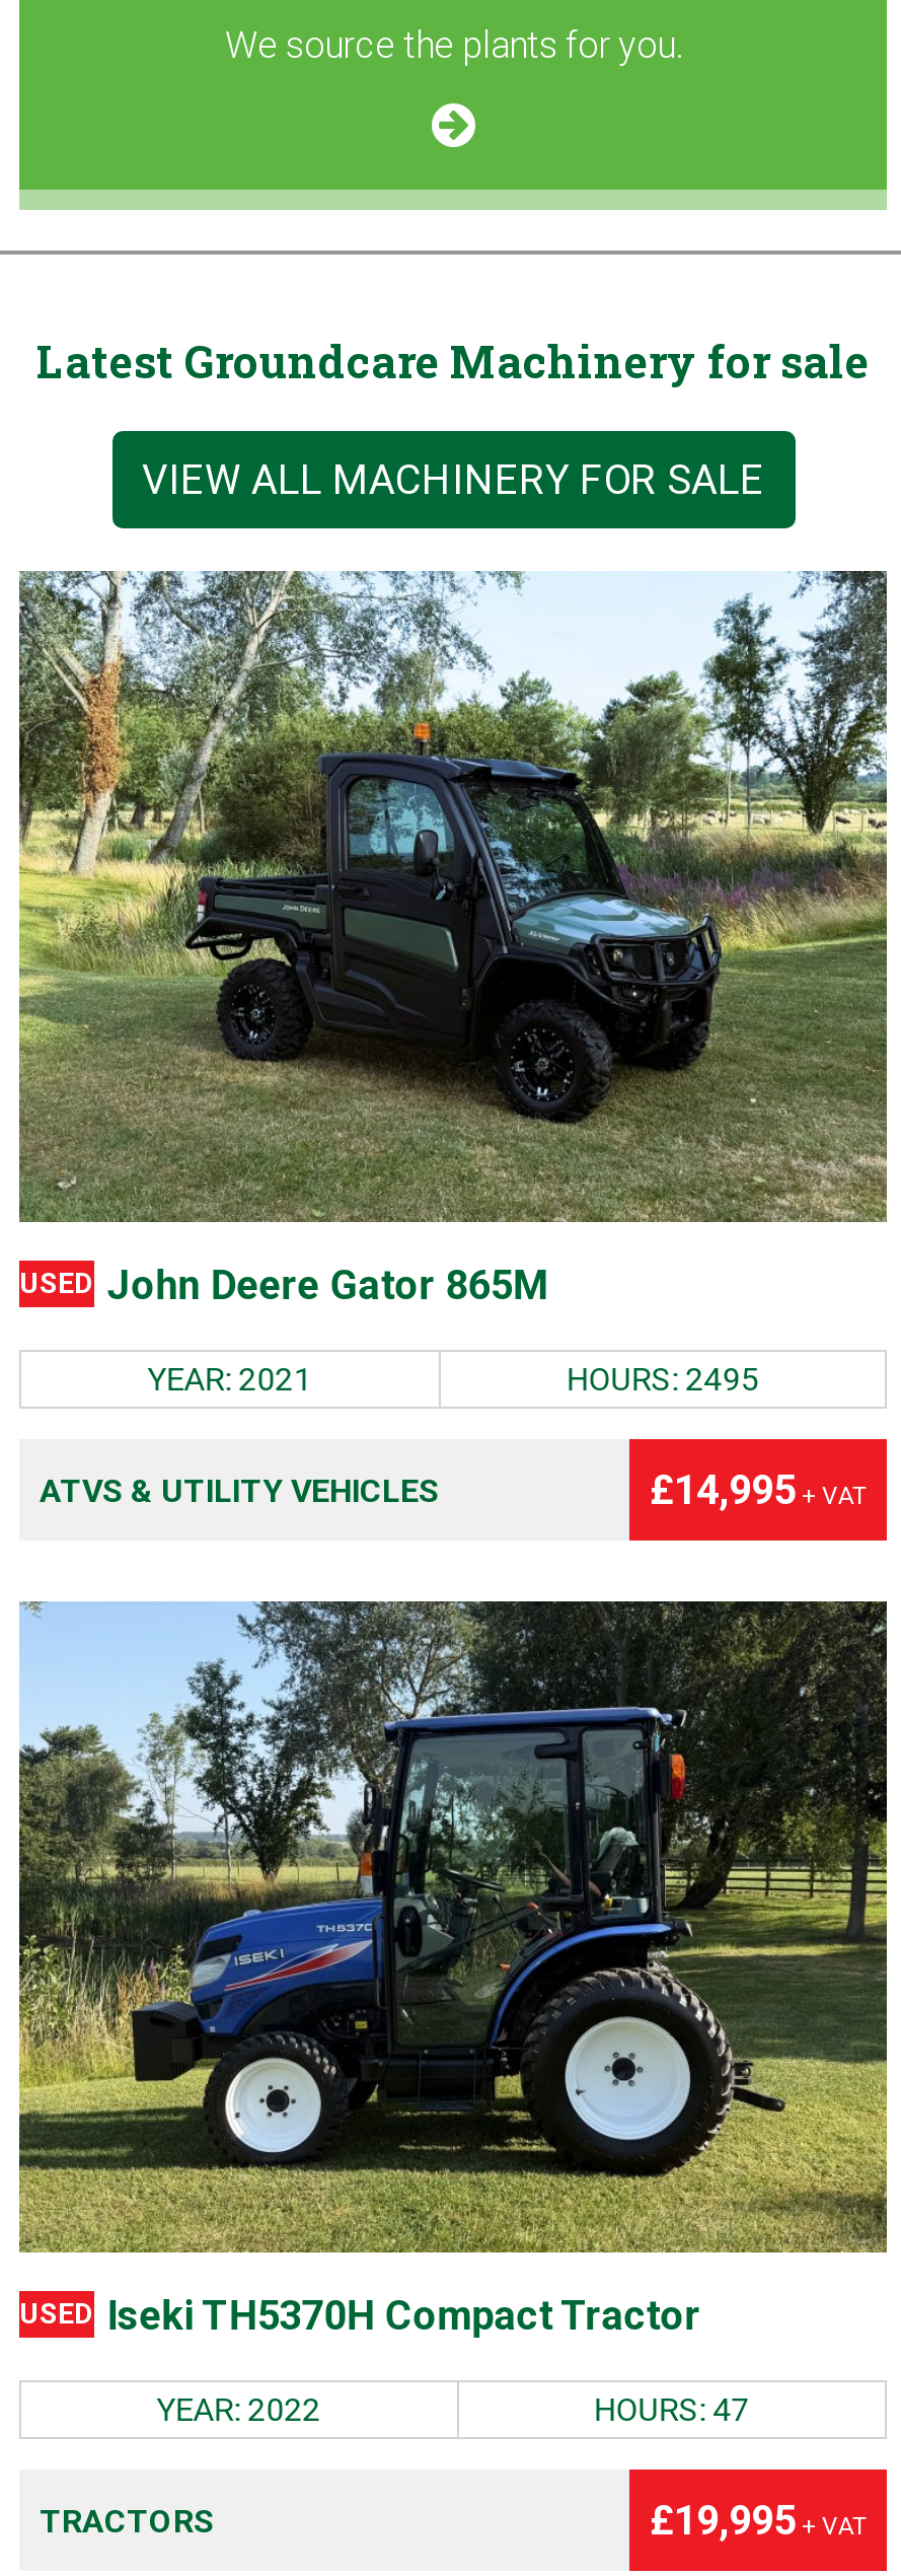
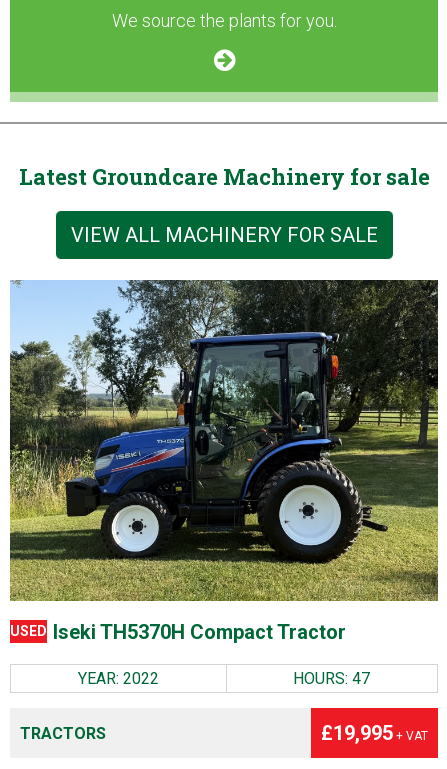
- [image]
- USED John Deere Gator 865M
- YEAR: 2021
- HOURS: 2495
- ATVS & UTILITY VEHICLES
- £14,995+ VAT
